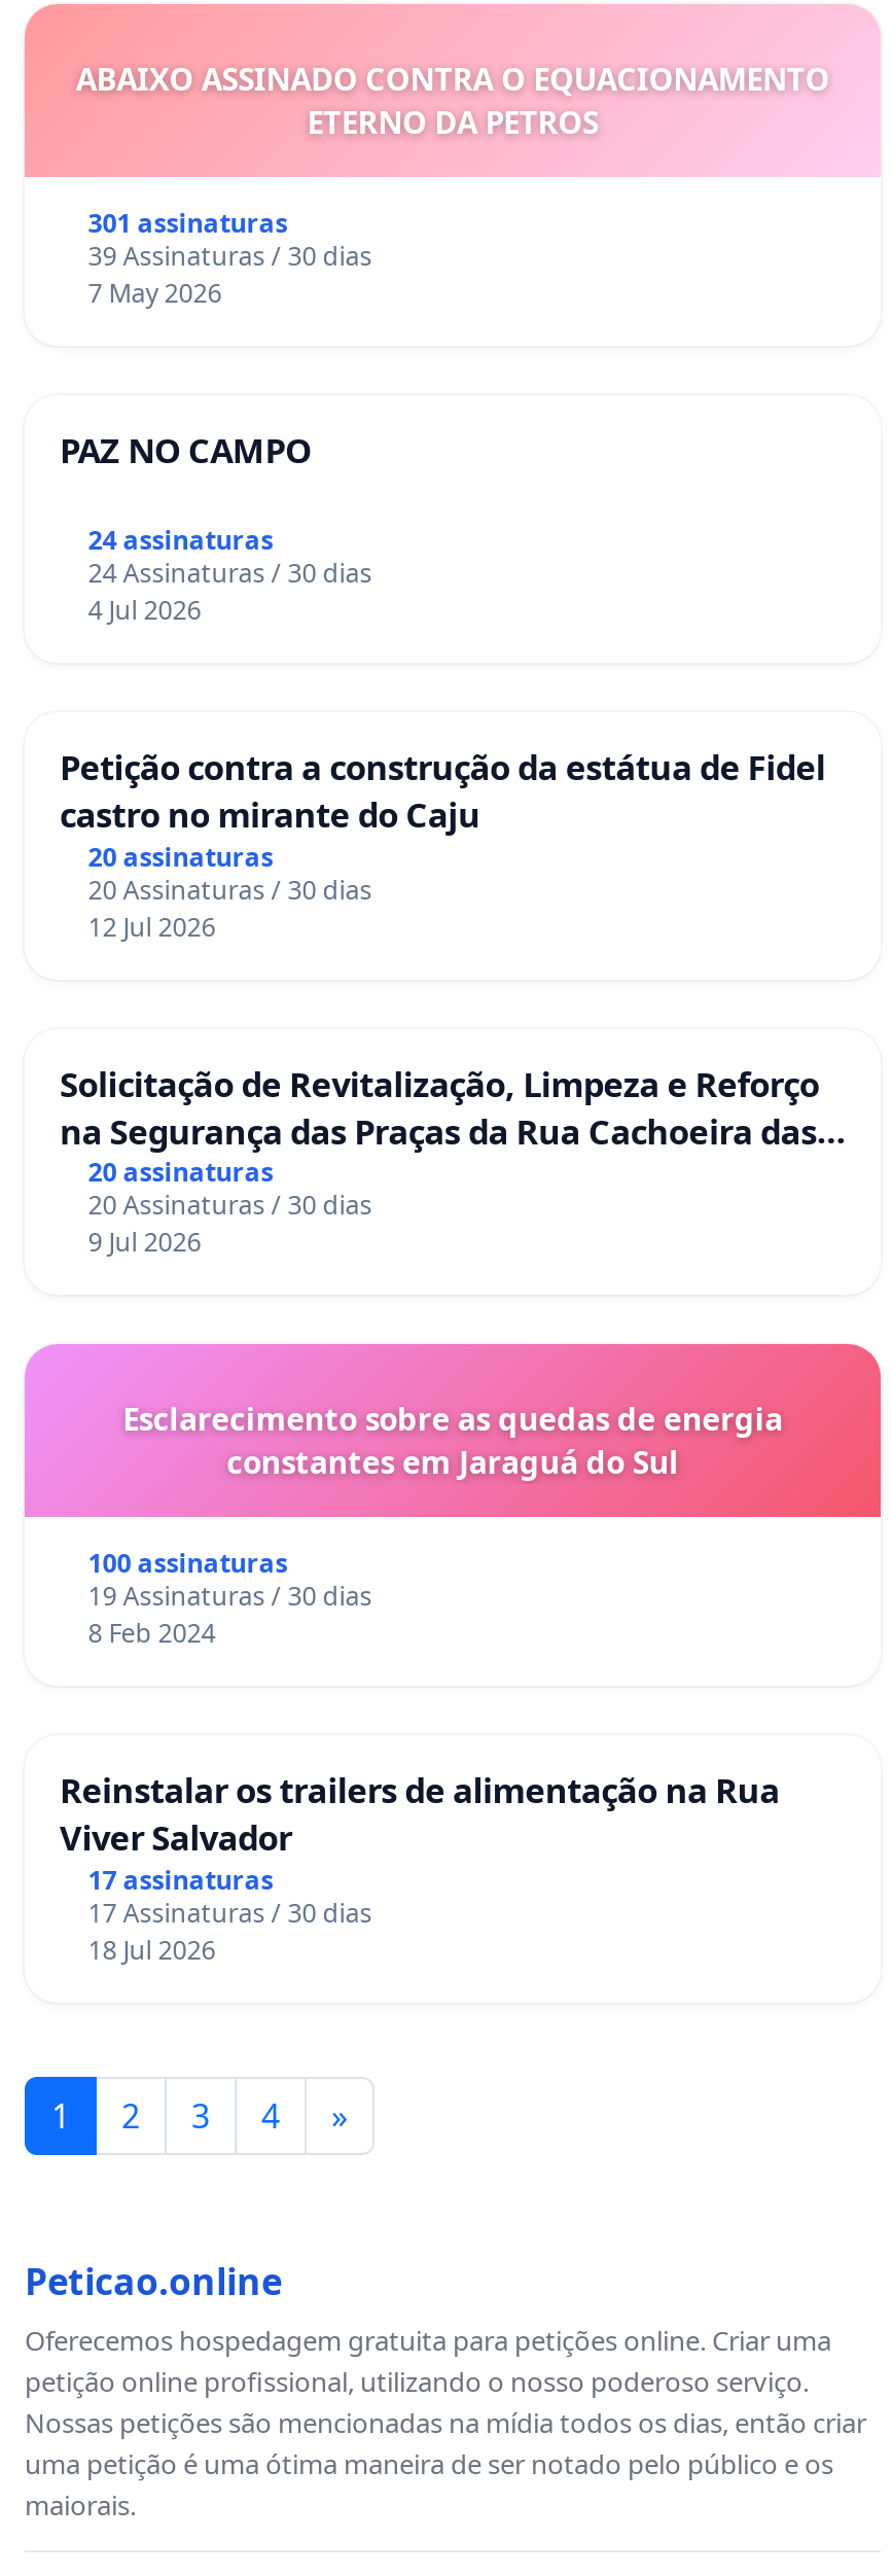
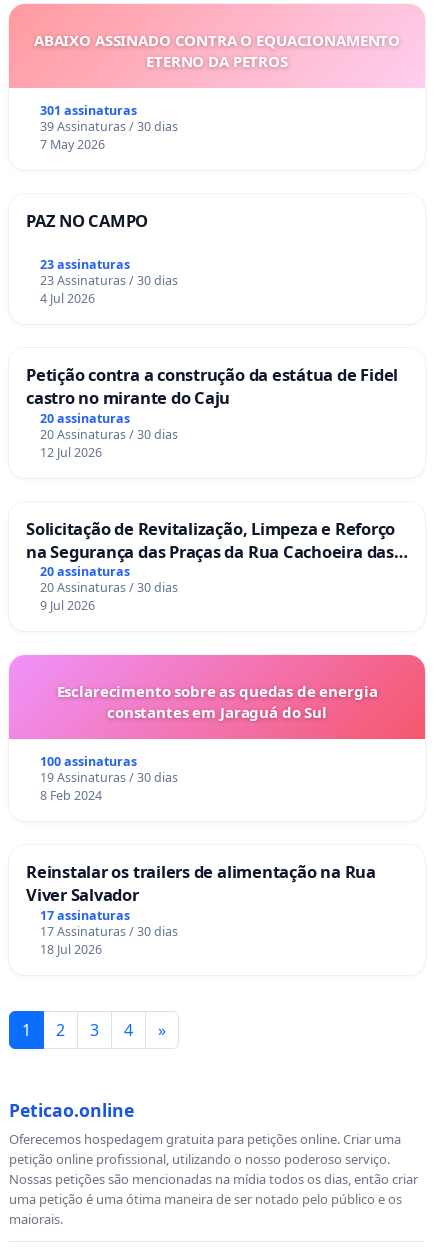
- 24 assinaturas
+ 23 assinaturas

- 24 Assinaturas / 30 dias
+ 23 Assinaturas / 30 dias
